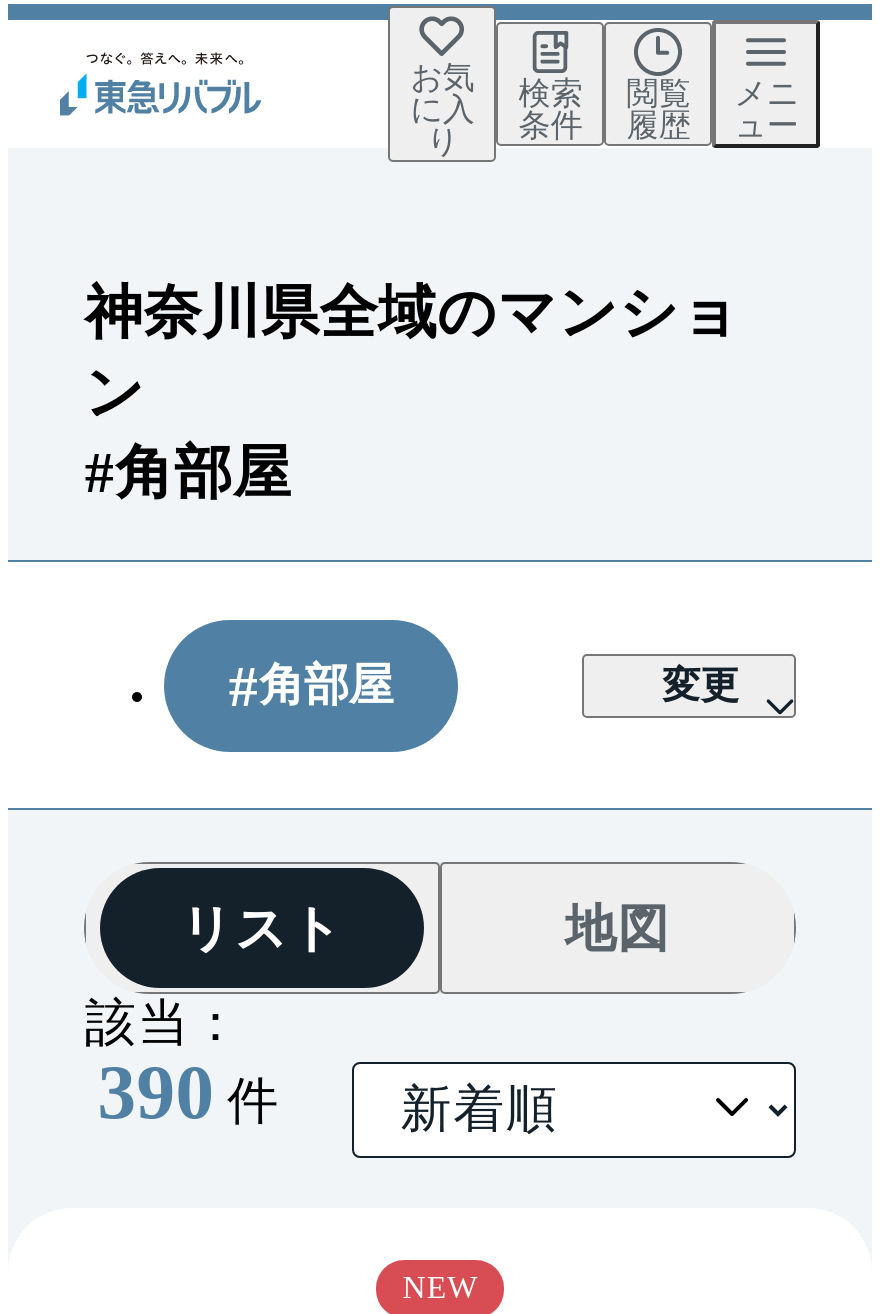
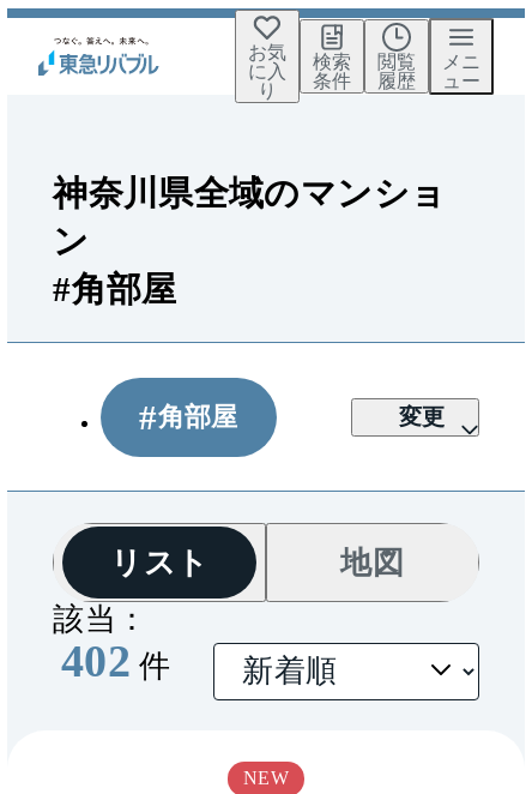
- 390 件
+ 402 件
